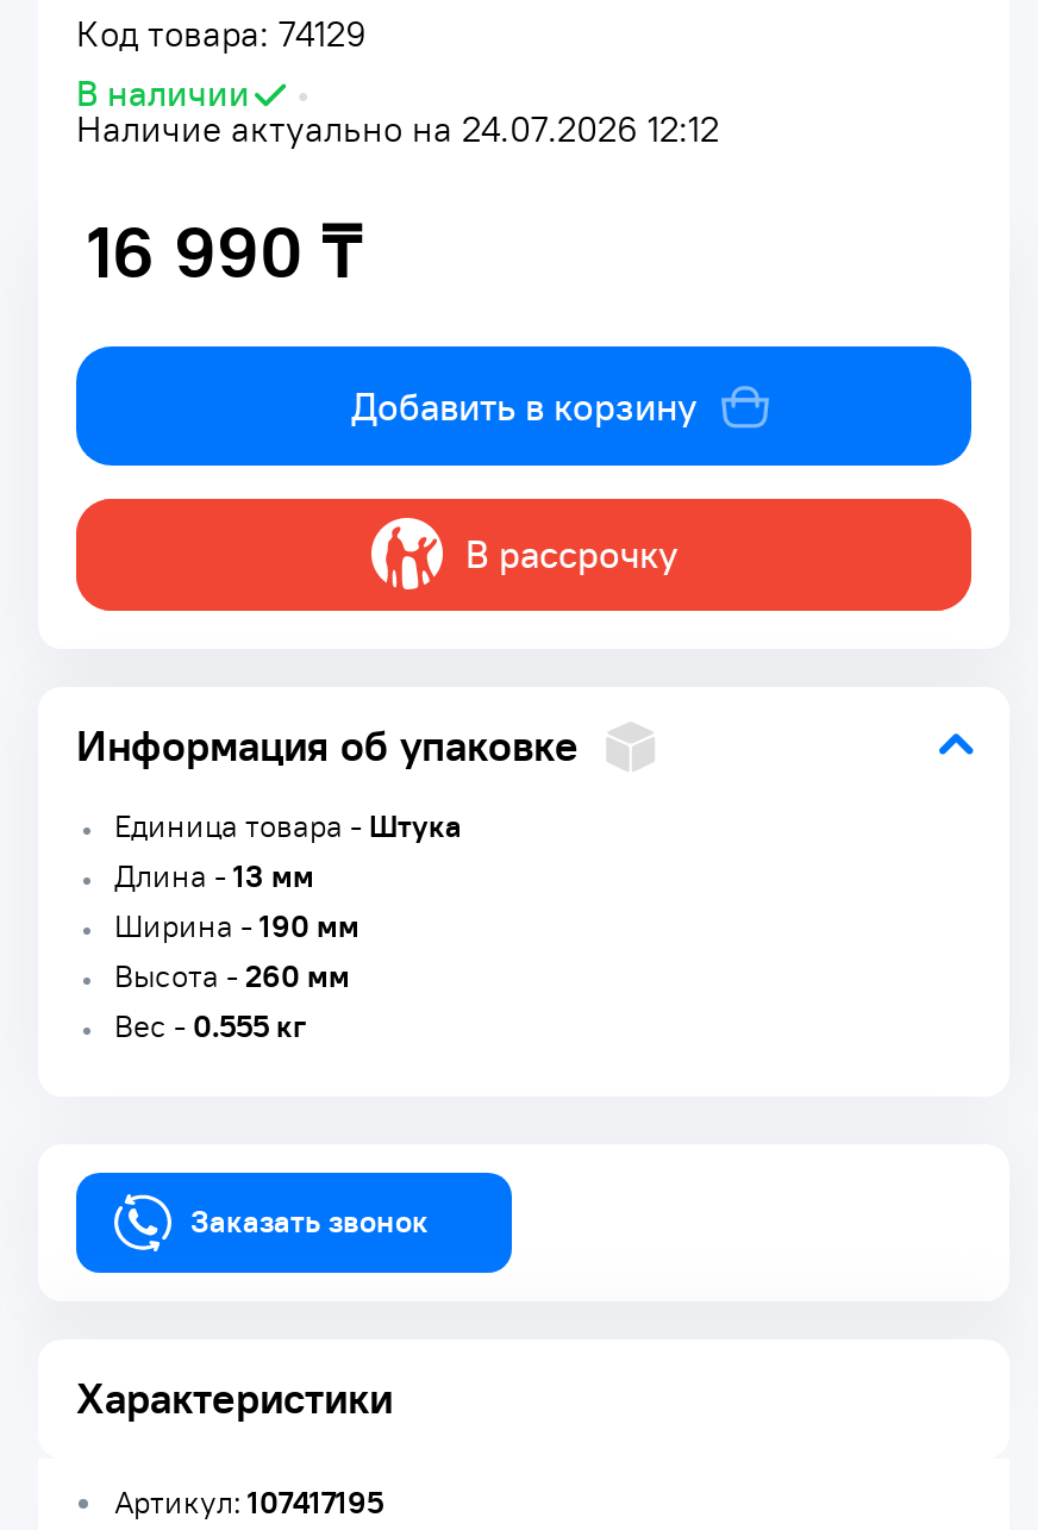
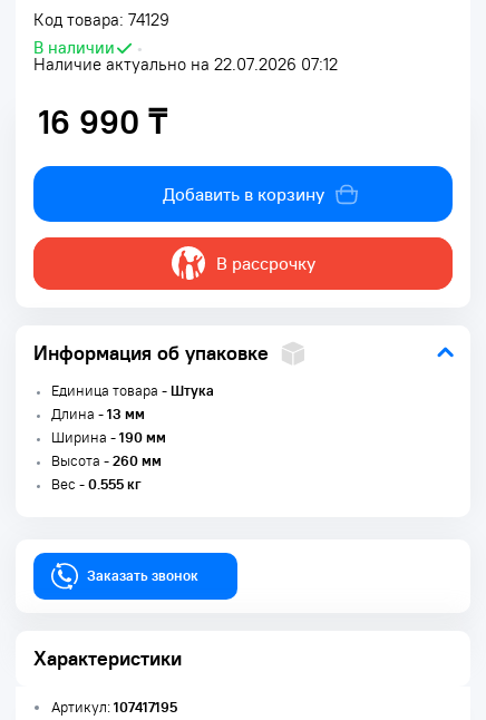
- Наличие актуально на 24.07.2026 12:12
+ Наличие актуально на 22.07.2026 07:12
